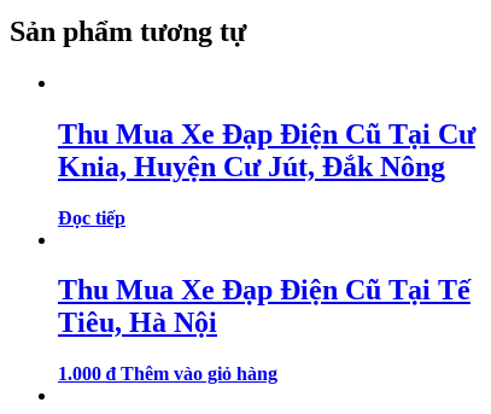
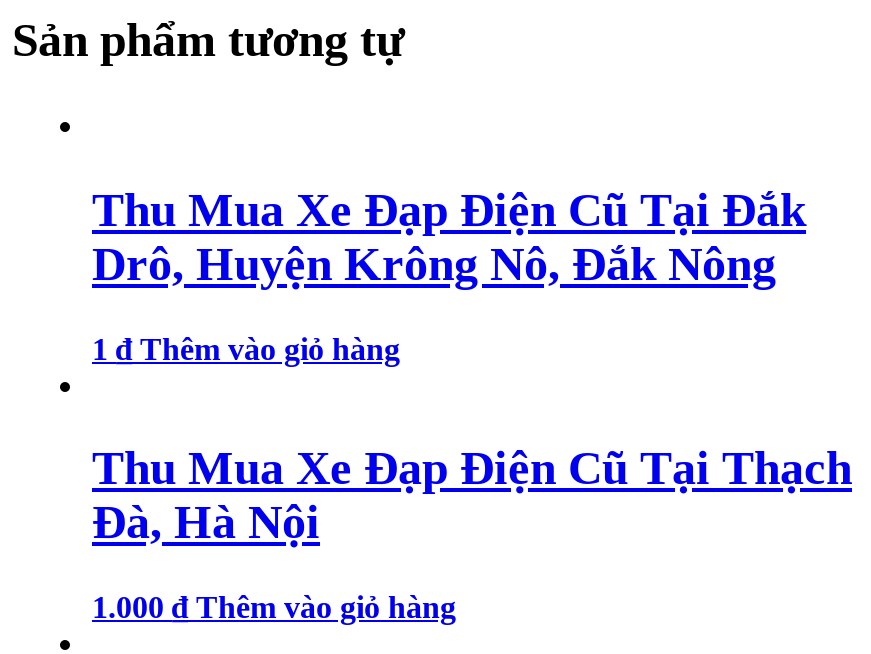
- Thu Mua Xe Đạp Điện Cũ Tại Cư
- Knia, Huyện Cư Jút, Đắk Nông
+ Thu Mua Xe Đạp Điện Cũ Tại Đắk
+ Drô, Huyện Krông Nô, Đắk Nông

- Đọc tiếp
+ 1 ₫ Thêm vào giỏ hàng

- Thu Mua Xe Đạp Điện Cũ Tại Tế
- Tiêu, Hà Nội
+ Thu Mua Xe Đạp Điện Cũ Tại Thạch
+ Đà, Hà Nội
